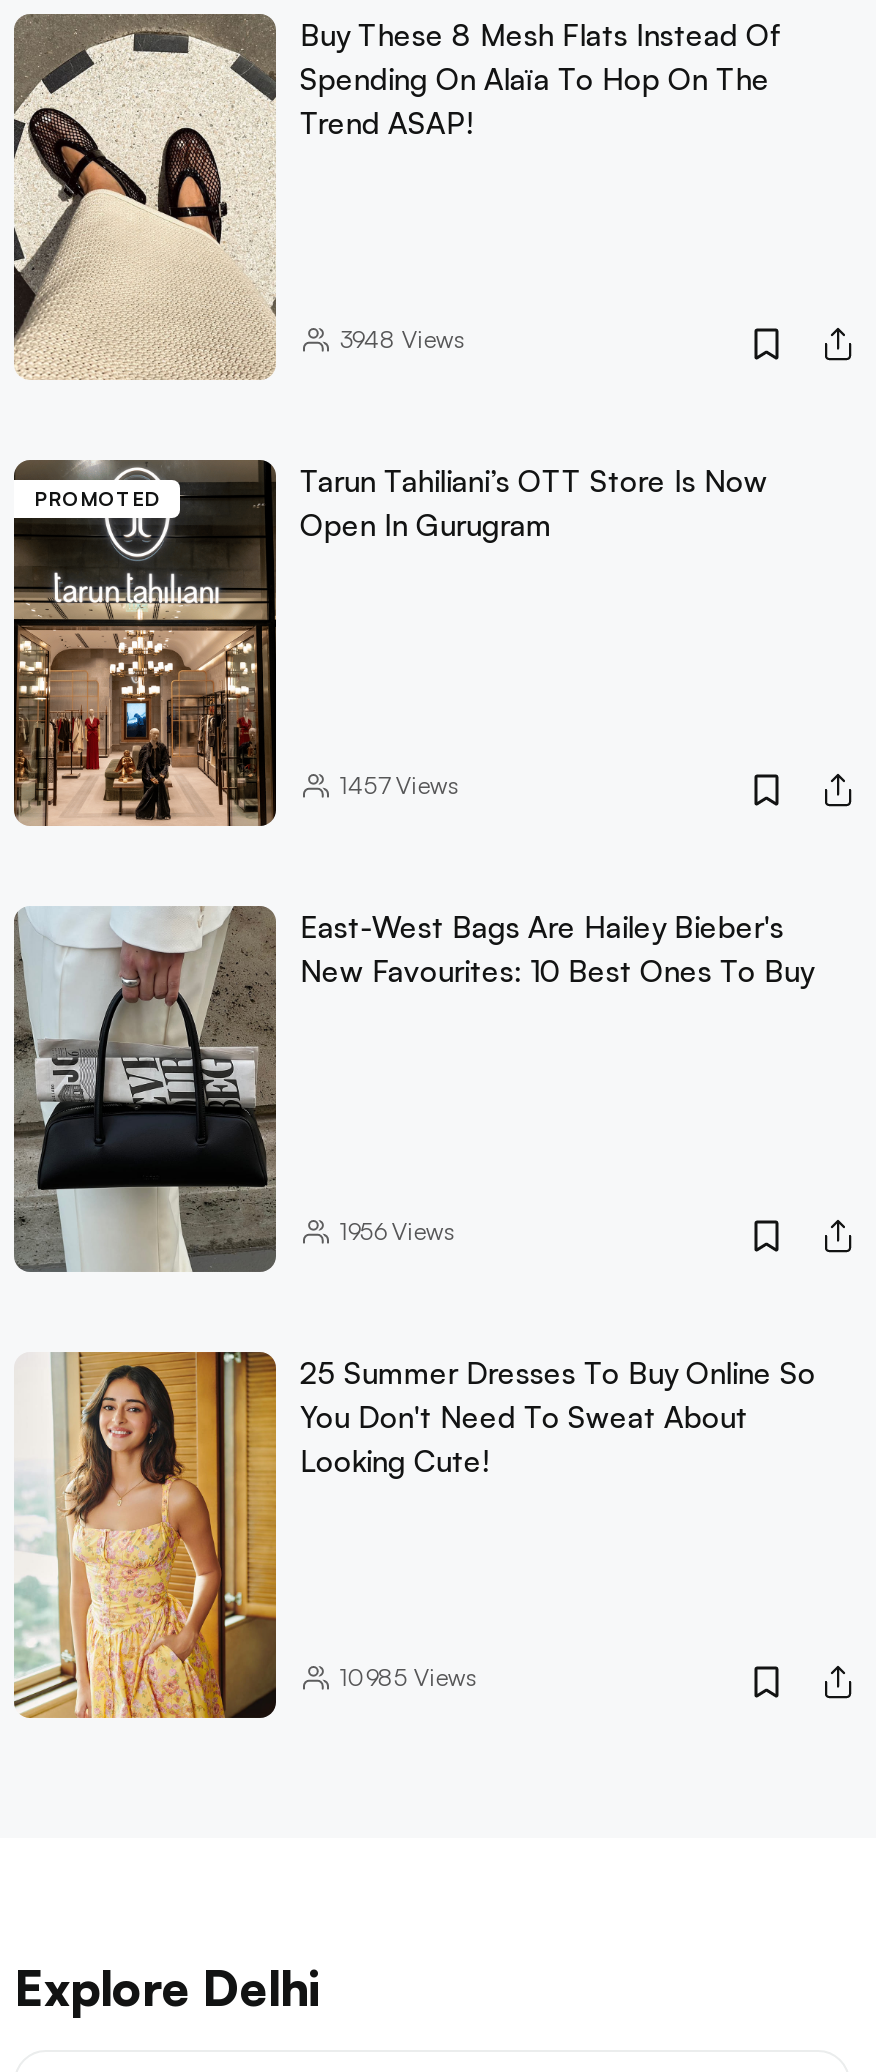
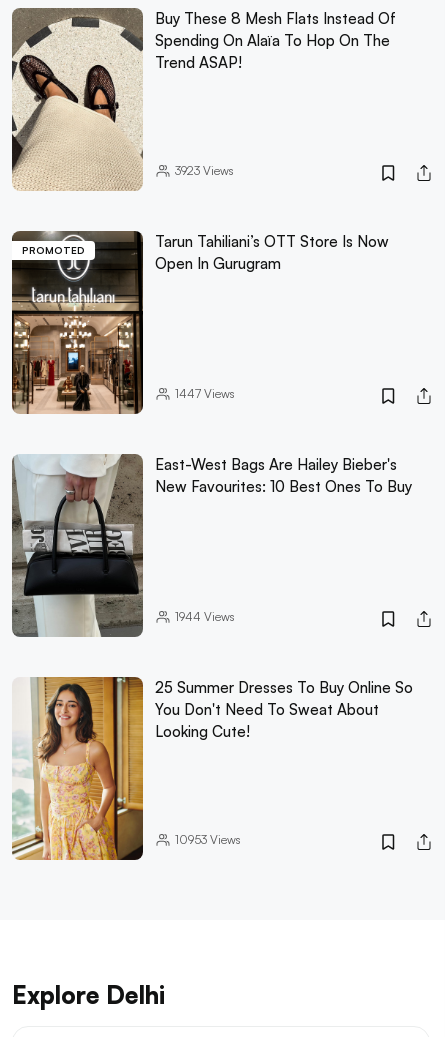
- 3948 Views
+ 3923 Views

- 1457Views
+ 1447Views

- 1956Views
+ 1944Views

- 10985 Views
+ 10953 Views
